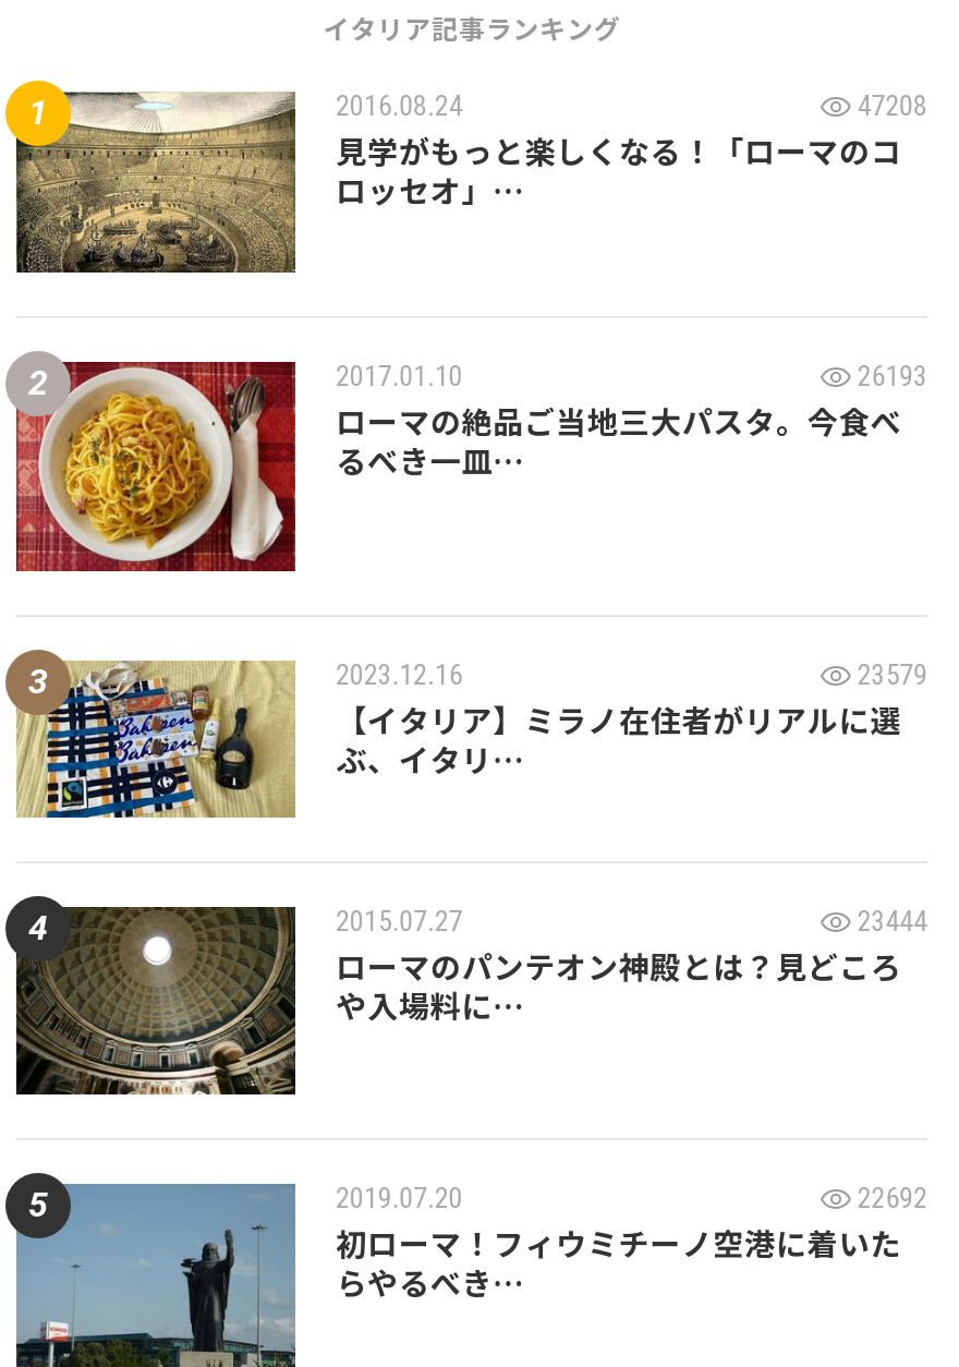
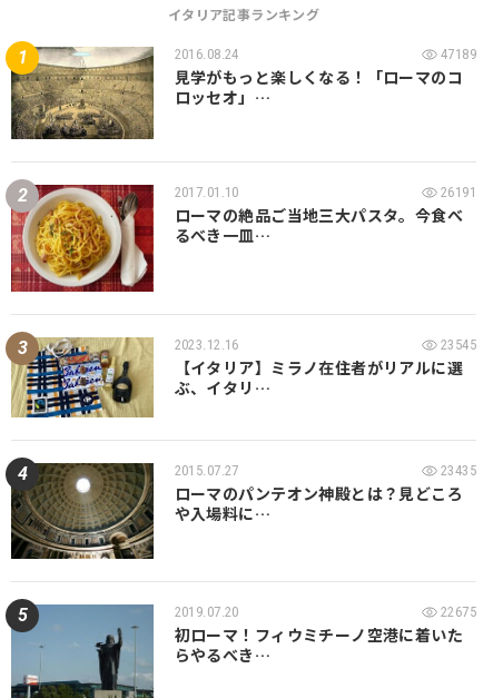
- 47208
+ 47189

- 26193
+ 26191

- 23579
+ 23545

- 23444
+ 23435

- 22692
+ 22675
